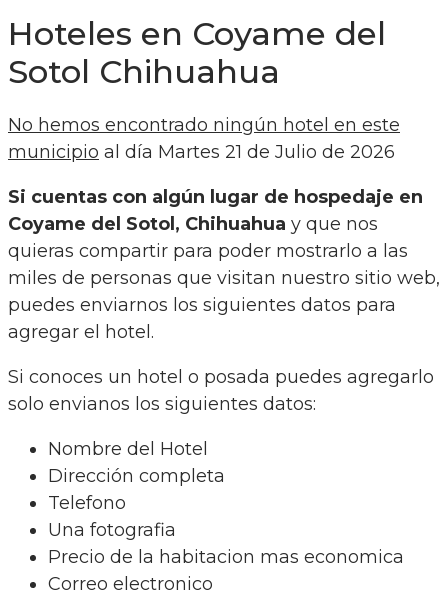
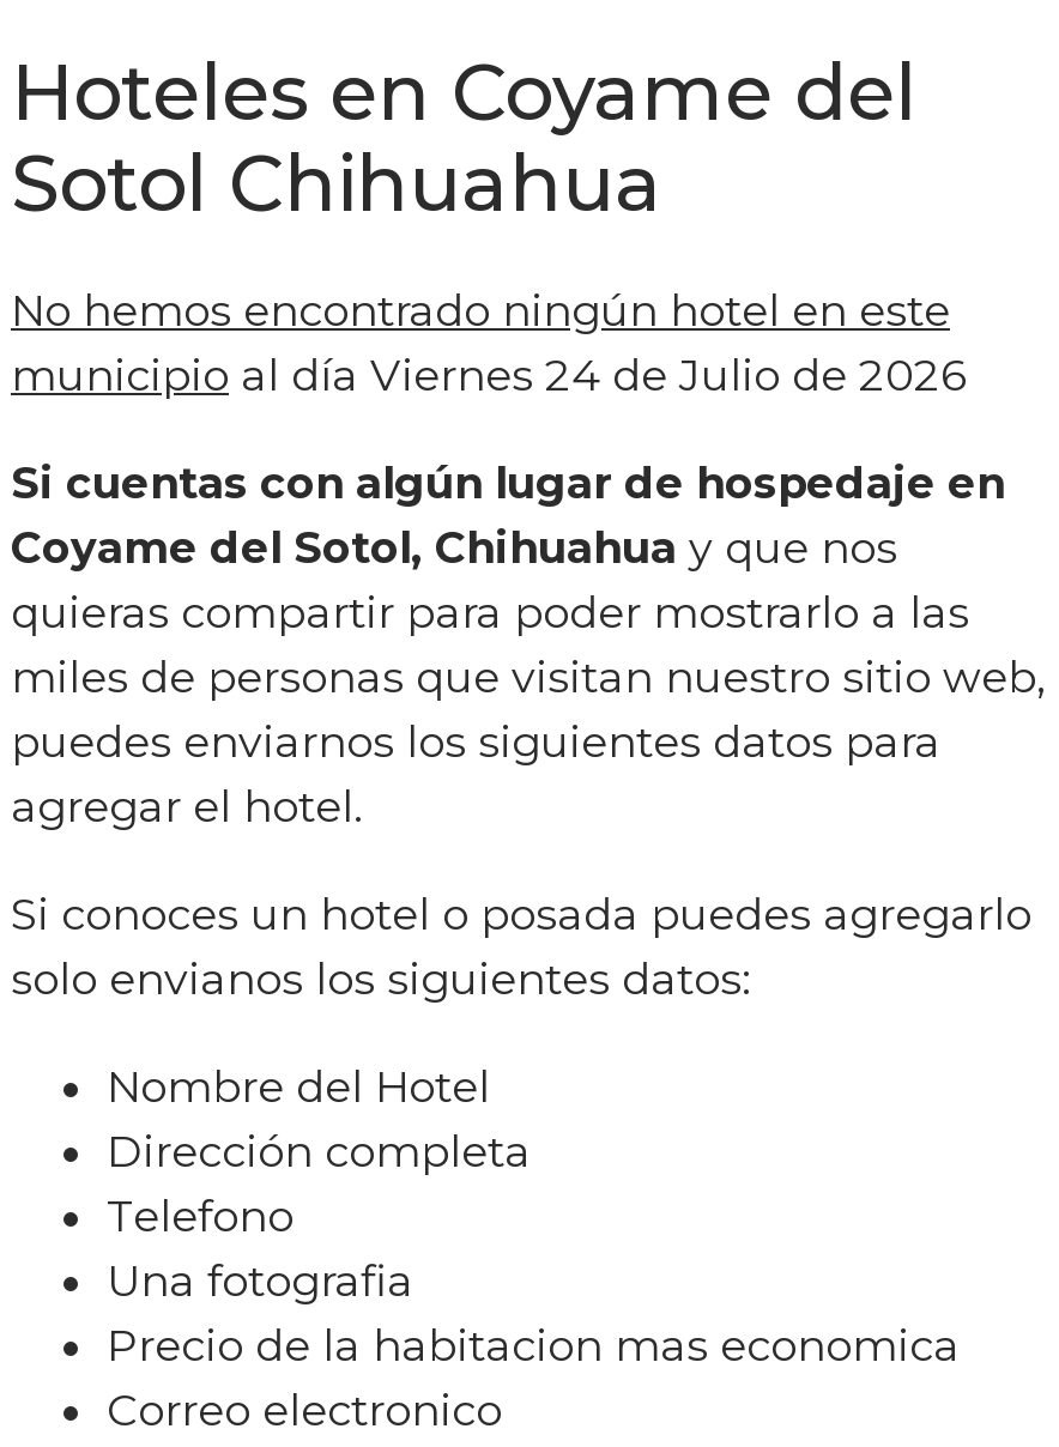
- municipio al día Martes 21 de Julio de 2026
+ municipio al día Viernes 24 de Julio de 2026
